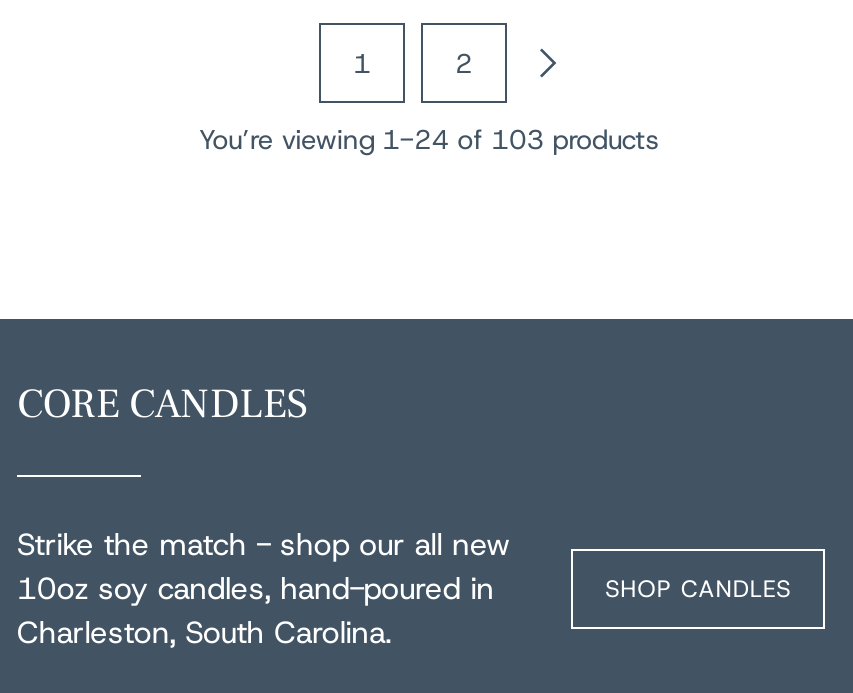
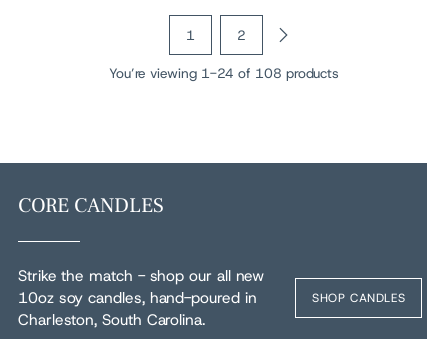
- You’re viewing 1-24 of 103 products
+ You’re viewing 1-24 of 108 products
